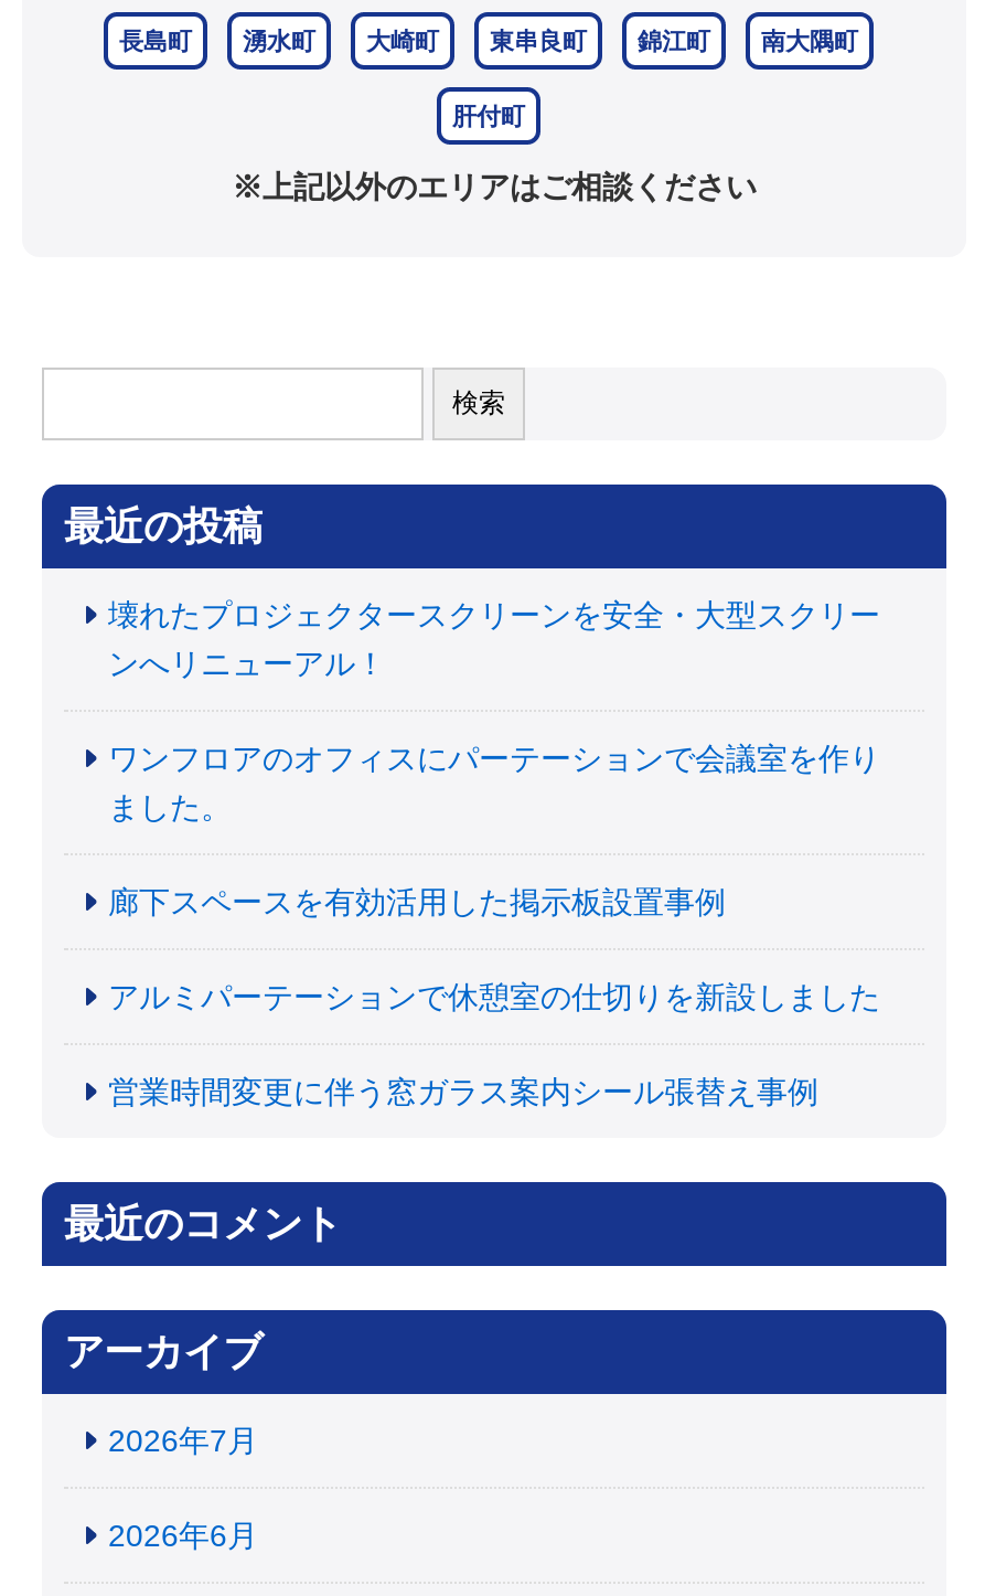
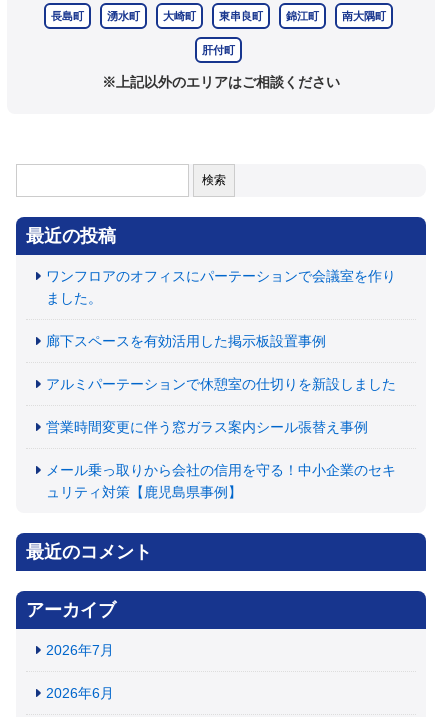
- 壊れたプロジェクタースクリーンを安全・大型スクリー
- ンへリニューアル！

moved up: ワンフロアのオフィスにパーテーションで会議室を作り | ました。 | 廊下スペースを有効活用した掲示板設置事例 | アルミパーテーションで休憩室の仕切りを新設しました | 営業時間変更に伴う窓ガラス案内シール張替え事例

+ メール乗っ取りから会社の信用を守る！中小企業のセキ
+ ュリティ対策【鹿児島県事例】
